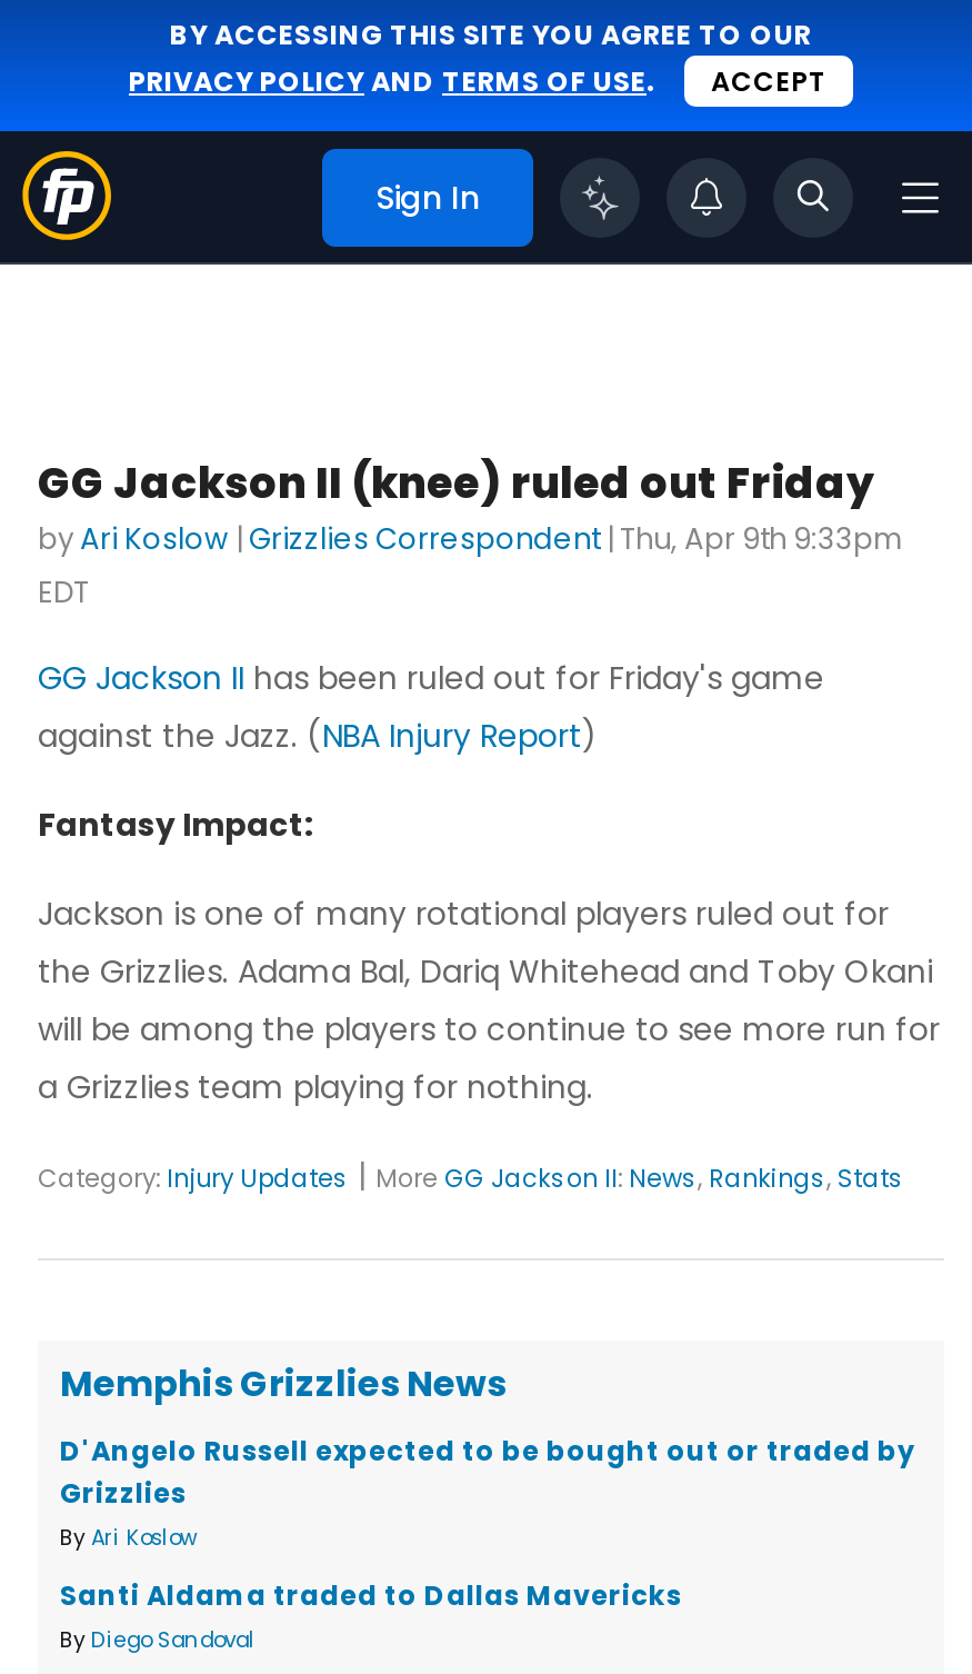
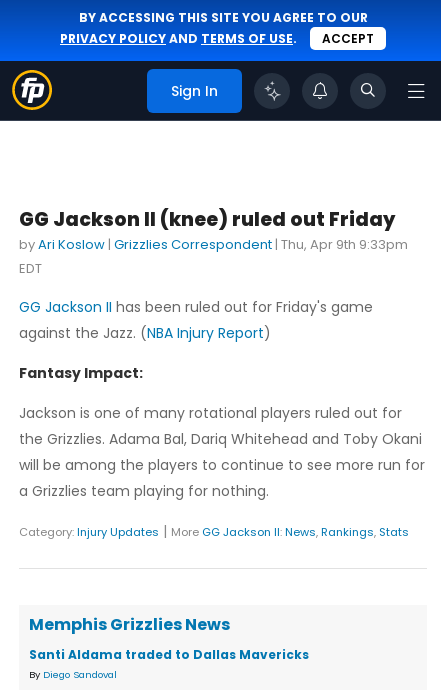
- D'Angelo Russell expected to be bought out or traded by
- Grizzlies
- By Ari Koslow
